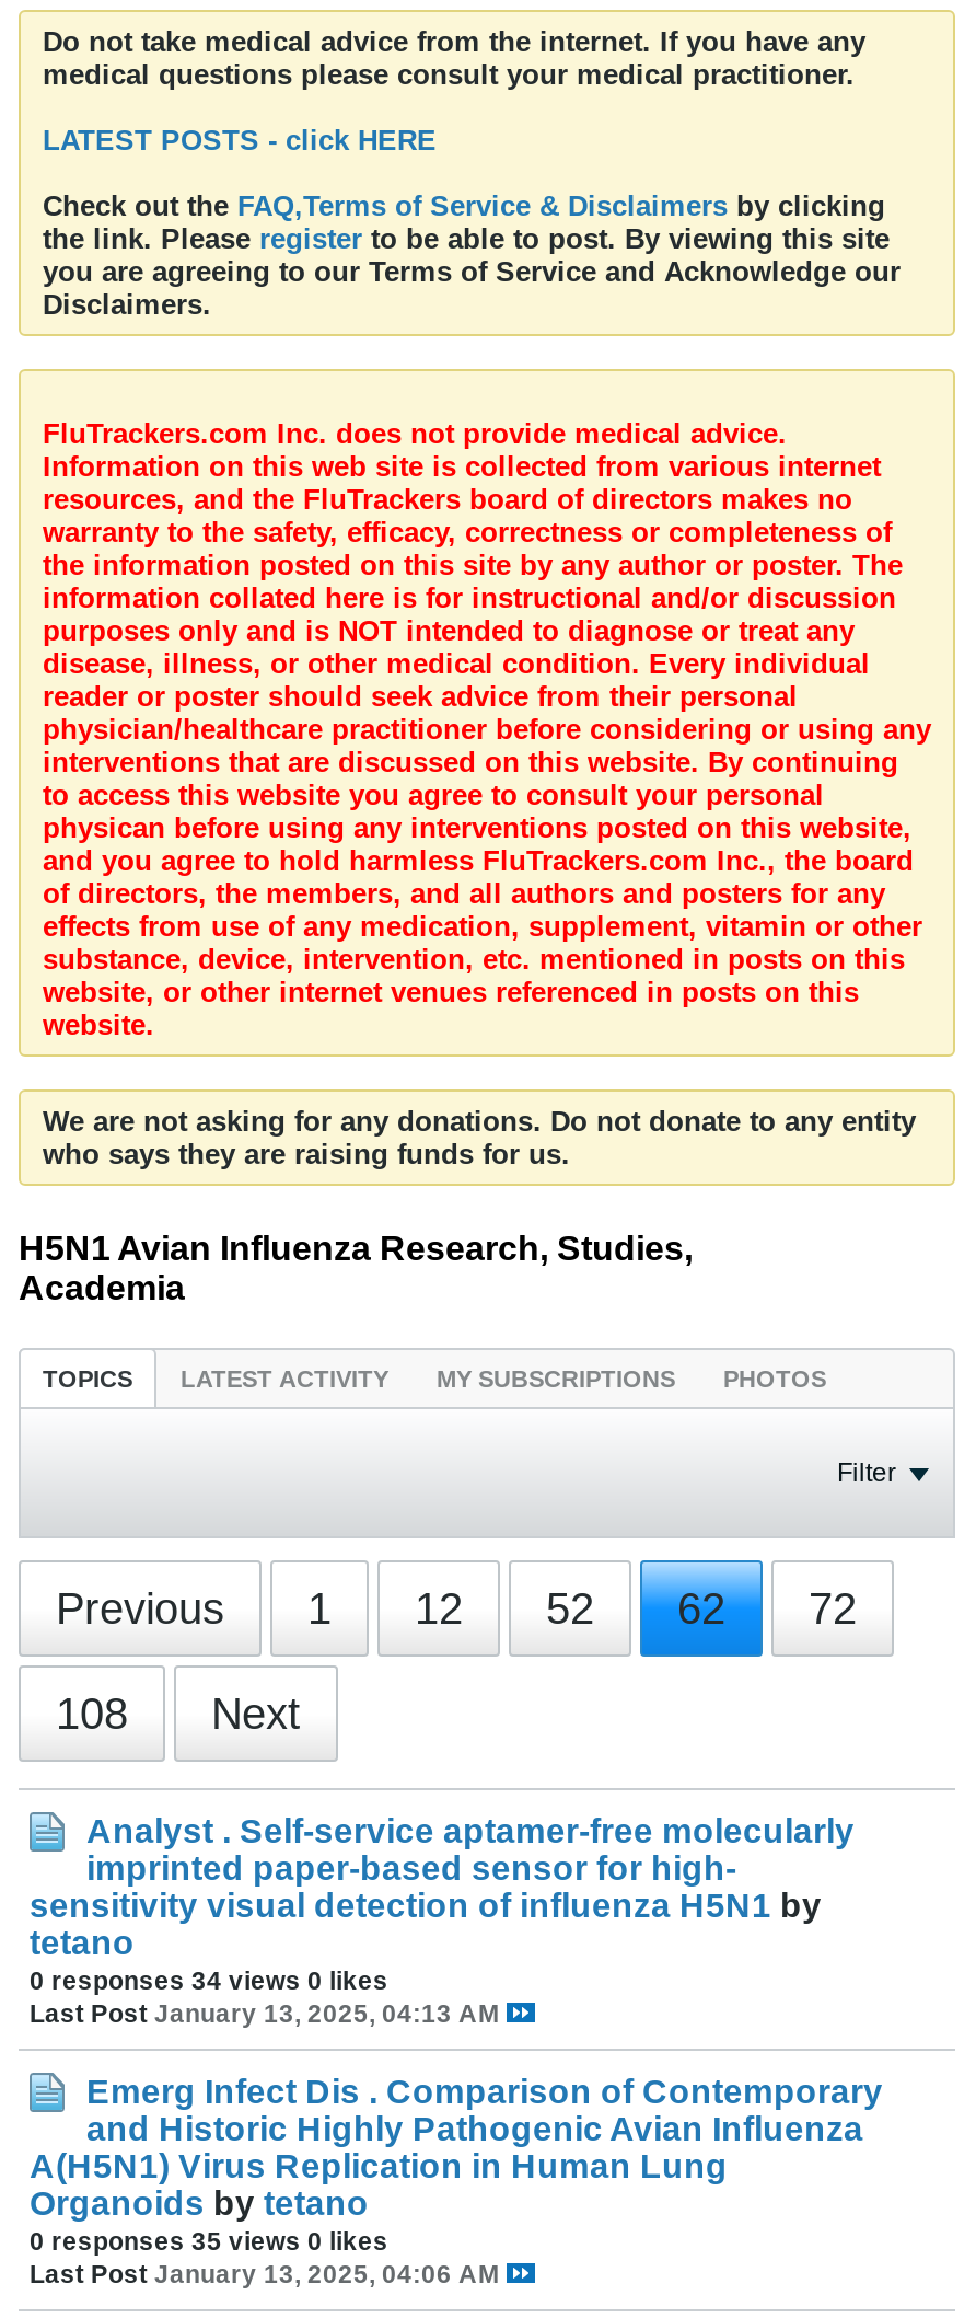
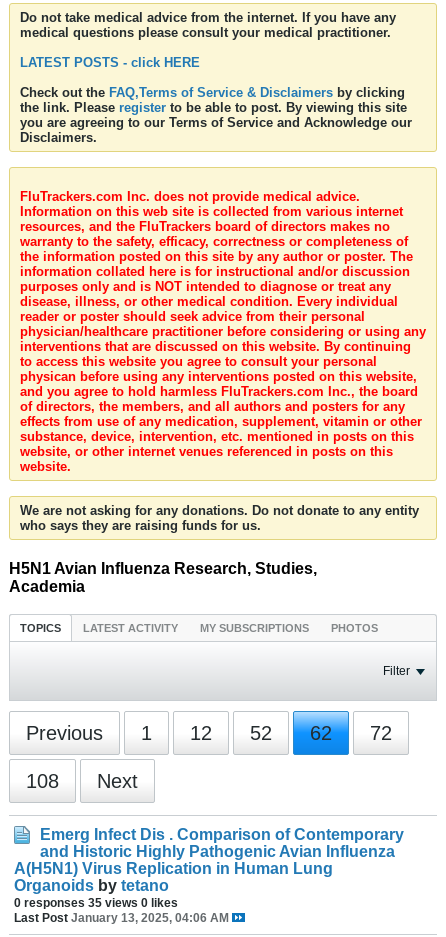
- Analyst . Self-service aptamer-free molecularly
- imprinted paper-based sensor for high-
- sensitivity visual detection of influenza H5N1 by
- tetano
- 0 responses 34 views 0 likes
- Last Post January 13, 2025, 04:13 AM
